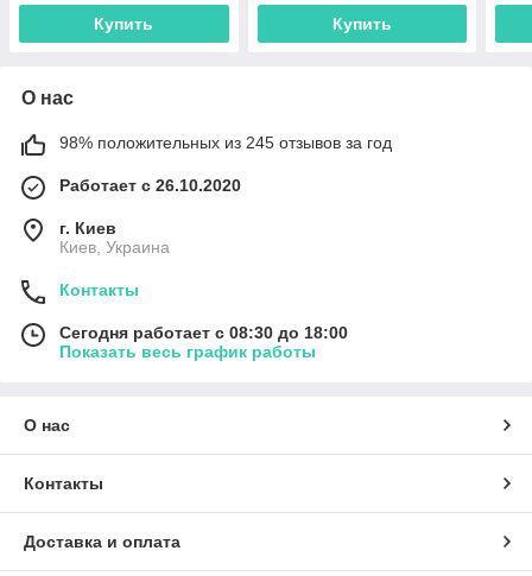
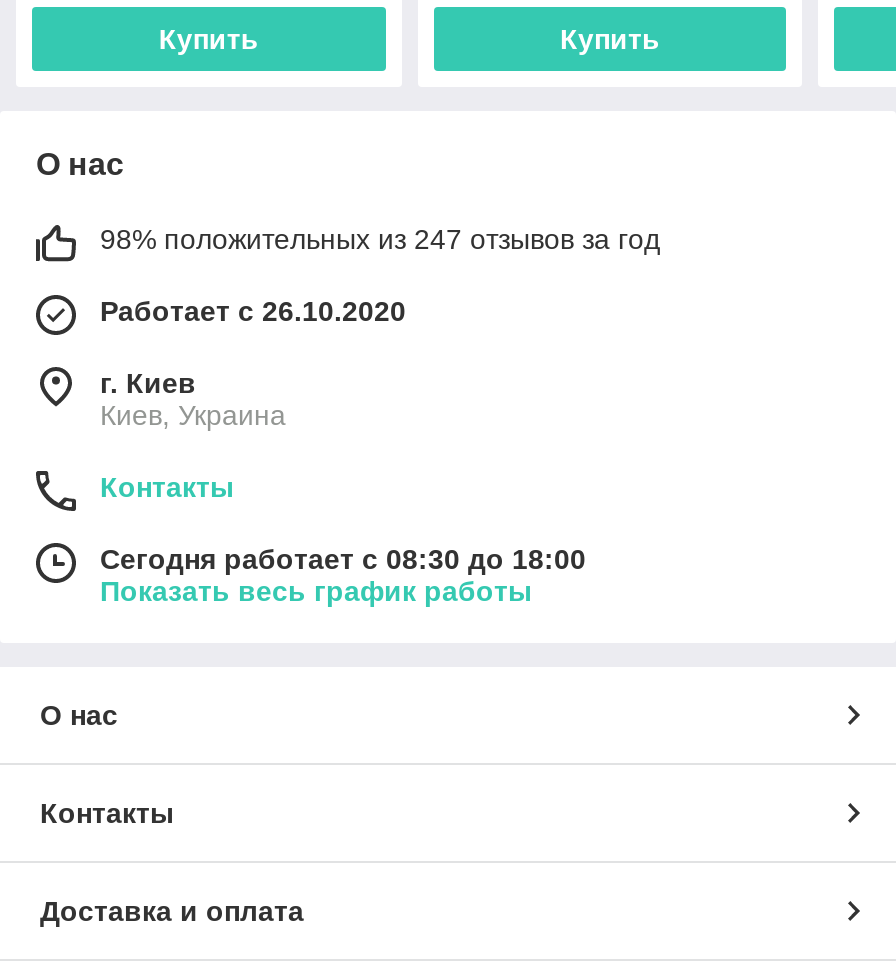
- 98% положительных из 245 отзывов за год
+ 98% положительных из 247 отзывов за год
